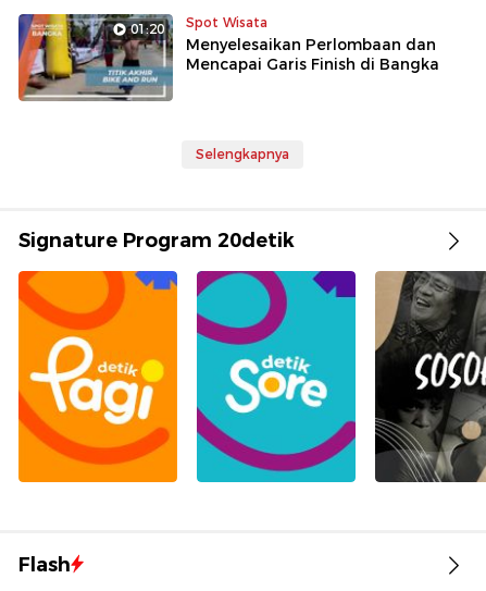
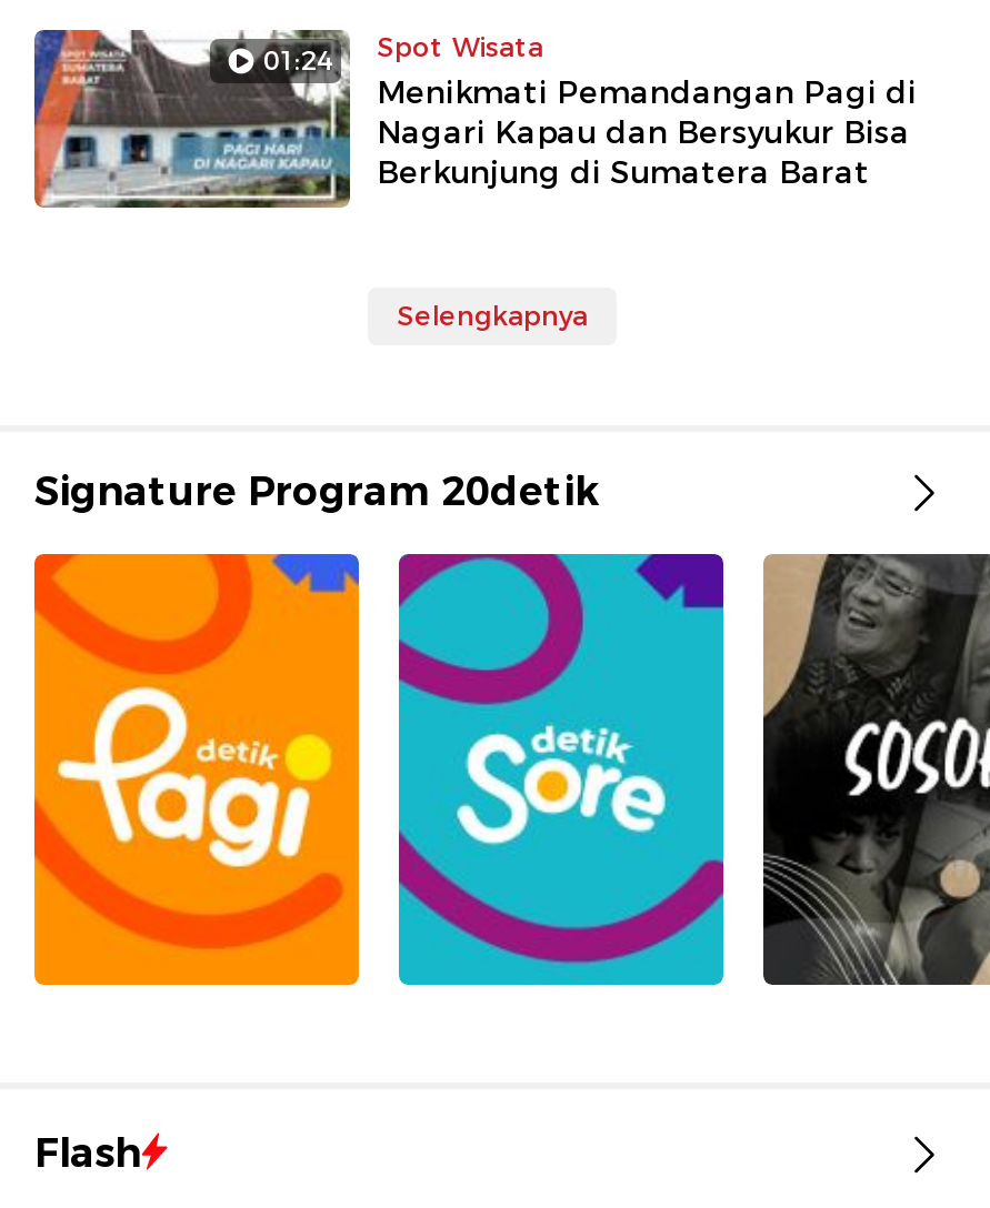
- [image]
- 01:20 Spot Wisata
+ [image]
+ 01:24 Spot Wisata

- Menyelesaikan Perlombaan dan
- Mencapai Garis Finish di Bangka
+ Menikmati Pemandangan Pagi di
+ Nagari Kapau dan Bersyukur Bisa
+ Berkunjung di Sumatera Barat
